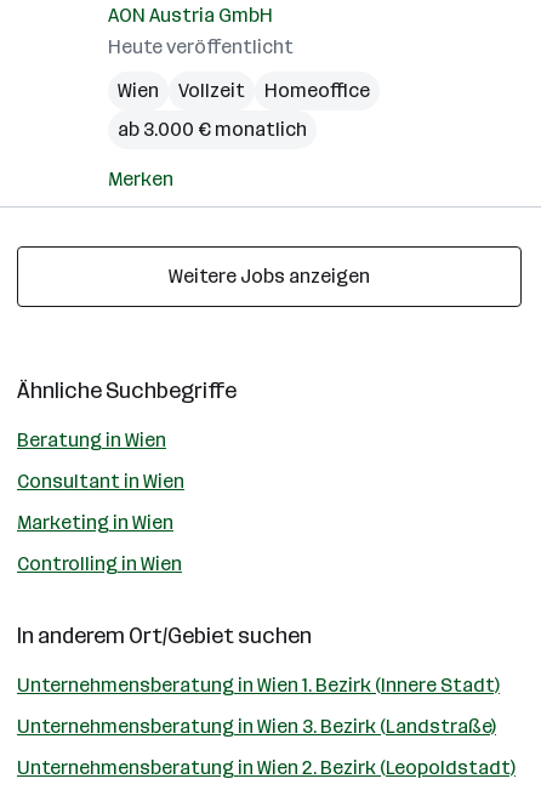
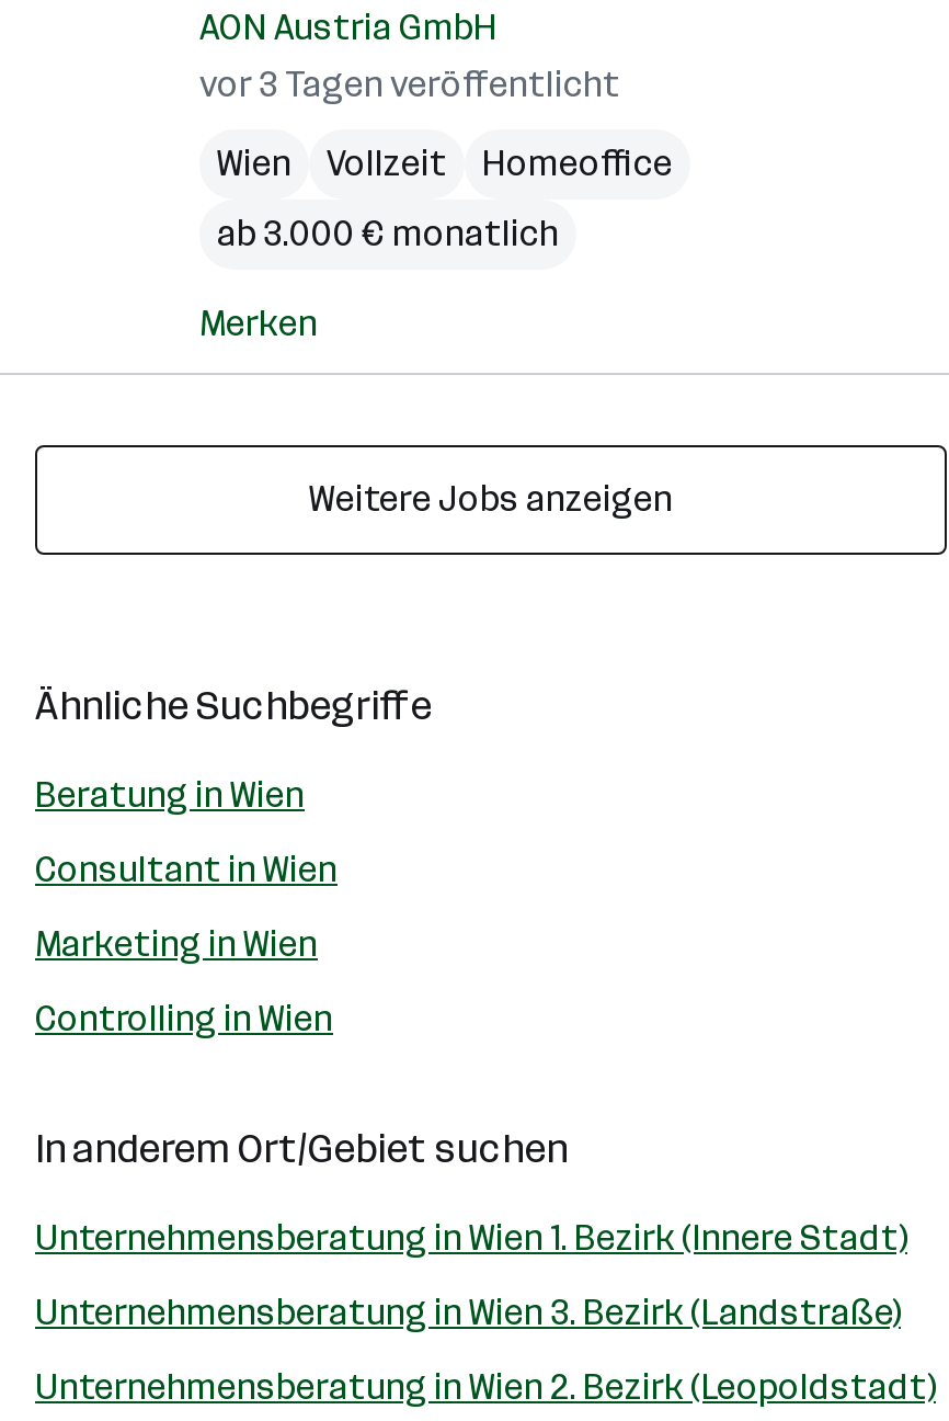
- Heute veröffentlicht
+ vor 3 Tagen veröffentlicht
